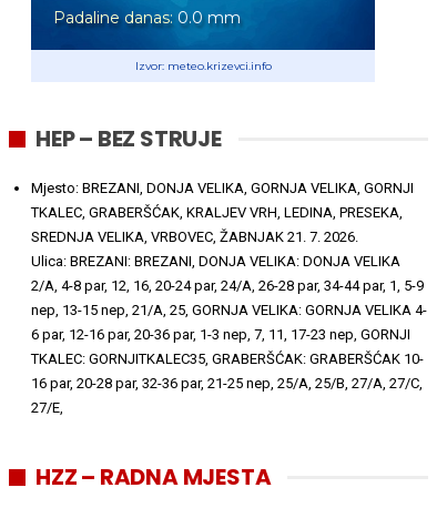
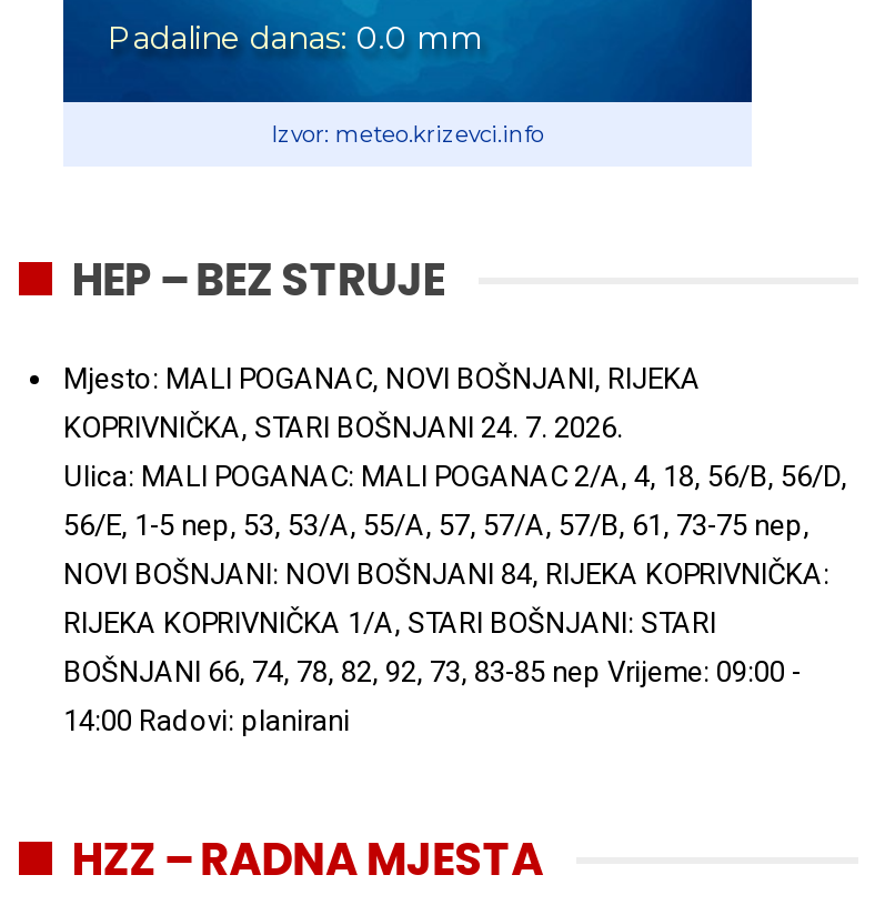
- Mjesto: BREZANI, DONJA VELIKA, GORNJA VELIKA, GORNJI
- TKALEC, GRABERŠĆAK, KRALJEV VRH, LEDINA, PRESEKA,
- SREDNJA VELIKA, VRBOVEC, ŽABNJAK 21. 7. 2026.
- Ulica: BREZANI: BREZANI, DONJA VELIKA: DONJA VELIKA
- 2/A, 4-8 par, 12, 16, 20-24 par, 24/A, 26-28 par, 34-44 par, 1, 5-9
- nep, 13-15 nep, 21/A, 25, GORNJA VELIKA: GORNJA VELIKA 4-
- 6 par, 12-16 par, 20-36 par, 1-3 nep, 7, 11, 17-23 nep, GORNJI
- TKALEC: GORNJITKALEC35, GRABERŠĆAK: GRABERŠĆAK 10-
- 16 par, 20-28 par, 32-36 par, 21-25 nep, 25/A, 25/B, 27/A, 27/C,
- 27/E,
+ Mjesto: MALI POGANAC, NOVI BOŠNJANI, RIJEKA
+ KOPRIVNIČKA, STARI BOŠNJANI 24. 7. 2026.
+ Ulica: MALI POGANAC: MALI POGANAC 2/A, 4, 18, 56/B, 56/D,
+ 56/E, 1-5 nep, 53, 53/A, 55/A, 57, 57/A, 57/B, 61, 73-75 nep,
+ NOVI BOŠNJANI: NOVI BOŠNJANI 84, RIJEKA KOPRIVNIČKA:
+ RIJEKA KOPRIVNIČKA 1/A, STARI BOŠNJANI: STARI
+ BOŠNJANI 66, 74, 78, 82, 92, 73, 83-85 nep Vrijeme: 09:00 -
+ 14:00 Radovi: planirani
